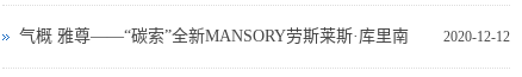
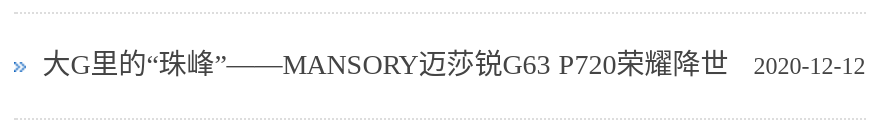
- 气概 雅尊——“碳索”全新MANSORY劳斯莱斯·库里南
+ 大G里的“珠峰”——MANSORY迈莎锐G63 P720荣耀降世
